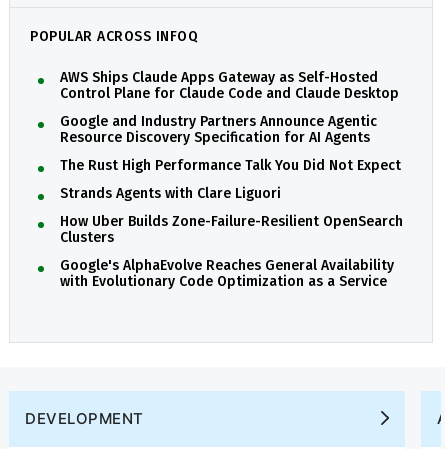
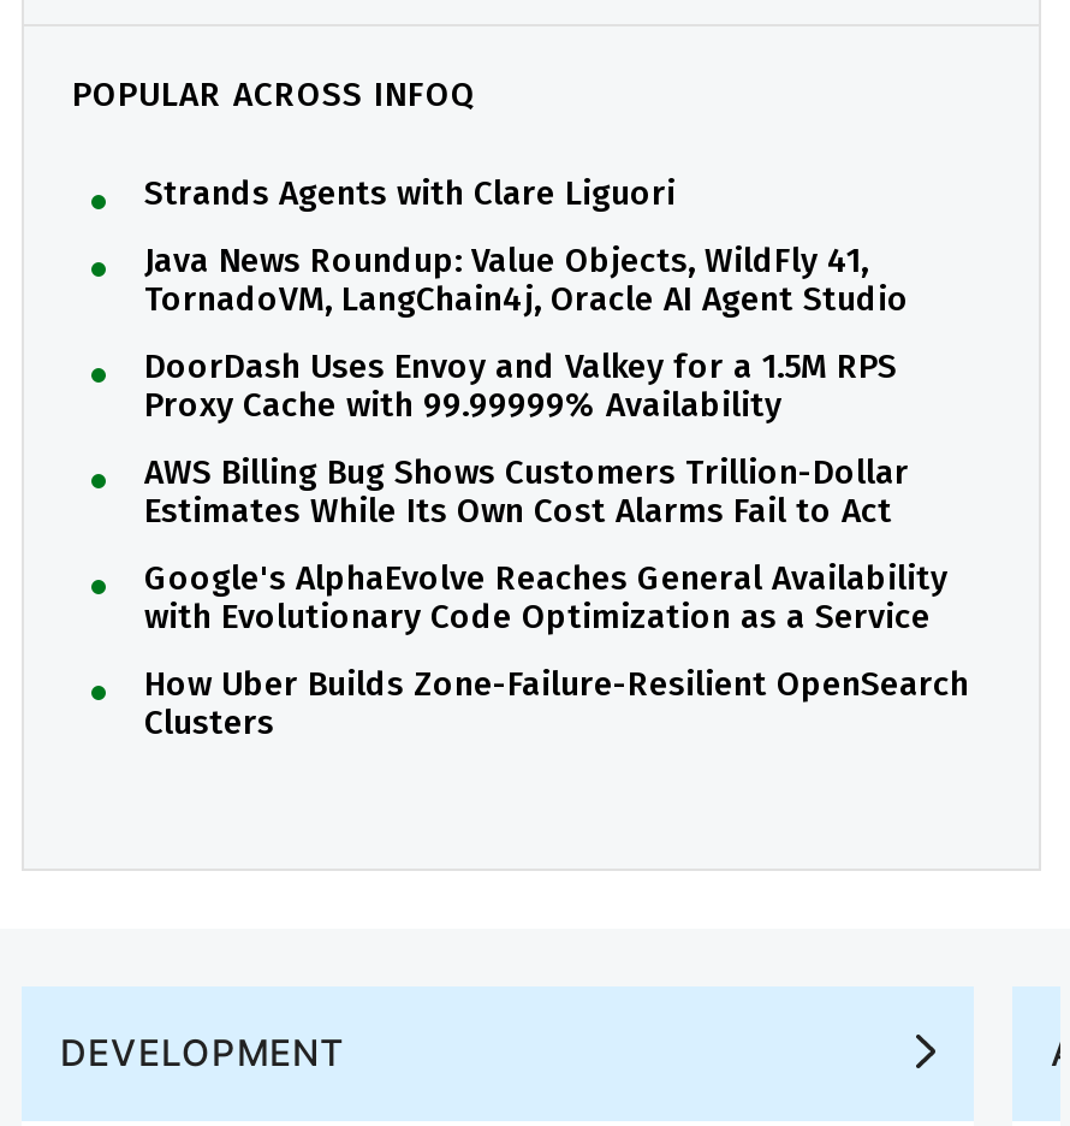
- AWS Ships Claude Apps Gateway as Self-Hosted
- Control Plane for Claude Code and Claude Desktop
- Google and Industry Partners Announce Agentic
- Resource Discovery Specification for AI Agents
- The Rust High Performance Talk You Did Not Expect

moved up: Strands Agents with Clare Liguori

+ Java News Roundup: Value Objects, WildFly 41,
+ TornadoVM, LangChain4j, Oracle AI Agent Studio
+ DoorDash Uses Envoy and Valkey for a 1.5M RPS
+ Proxy Cache with 99.99999% Availability
+ AWS Billing Bug Shows Customers Trillion-Dollar
+ Estimates While Its Own Cost Alarms Fail to Act

moved down: How Uber Builds Zone-Failure-Resilient OpenSearch | Clusters

moved up: Google's AlphaEvolve Reaches General Availability | with Evolutionary Code Optimization as a Service
